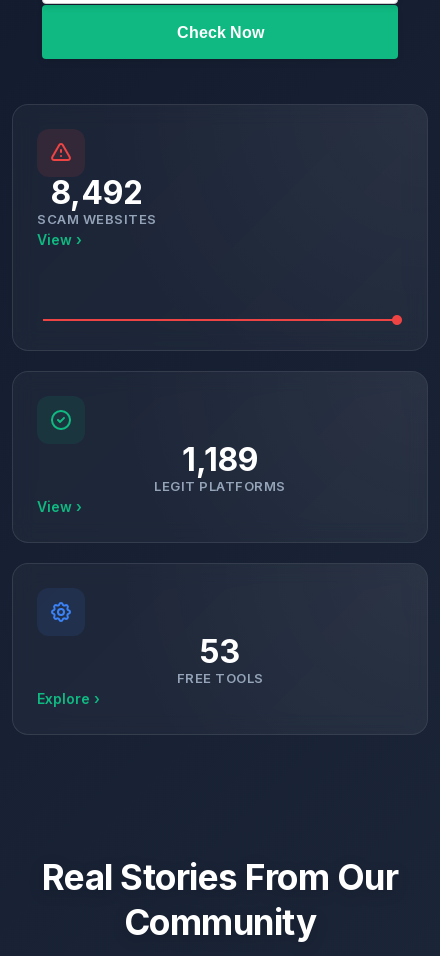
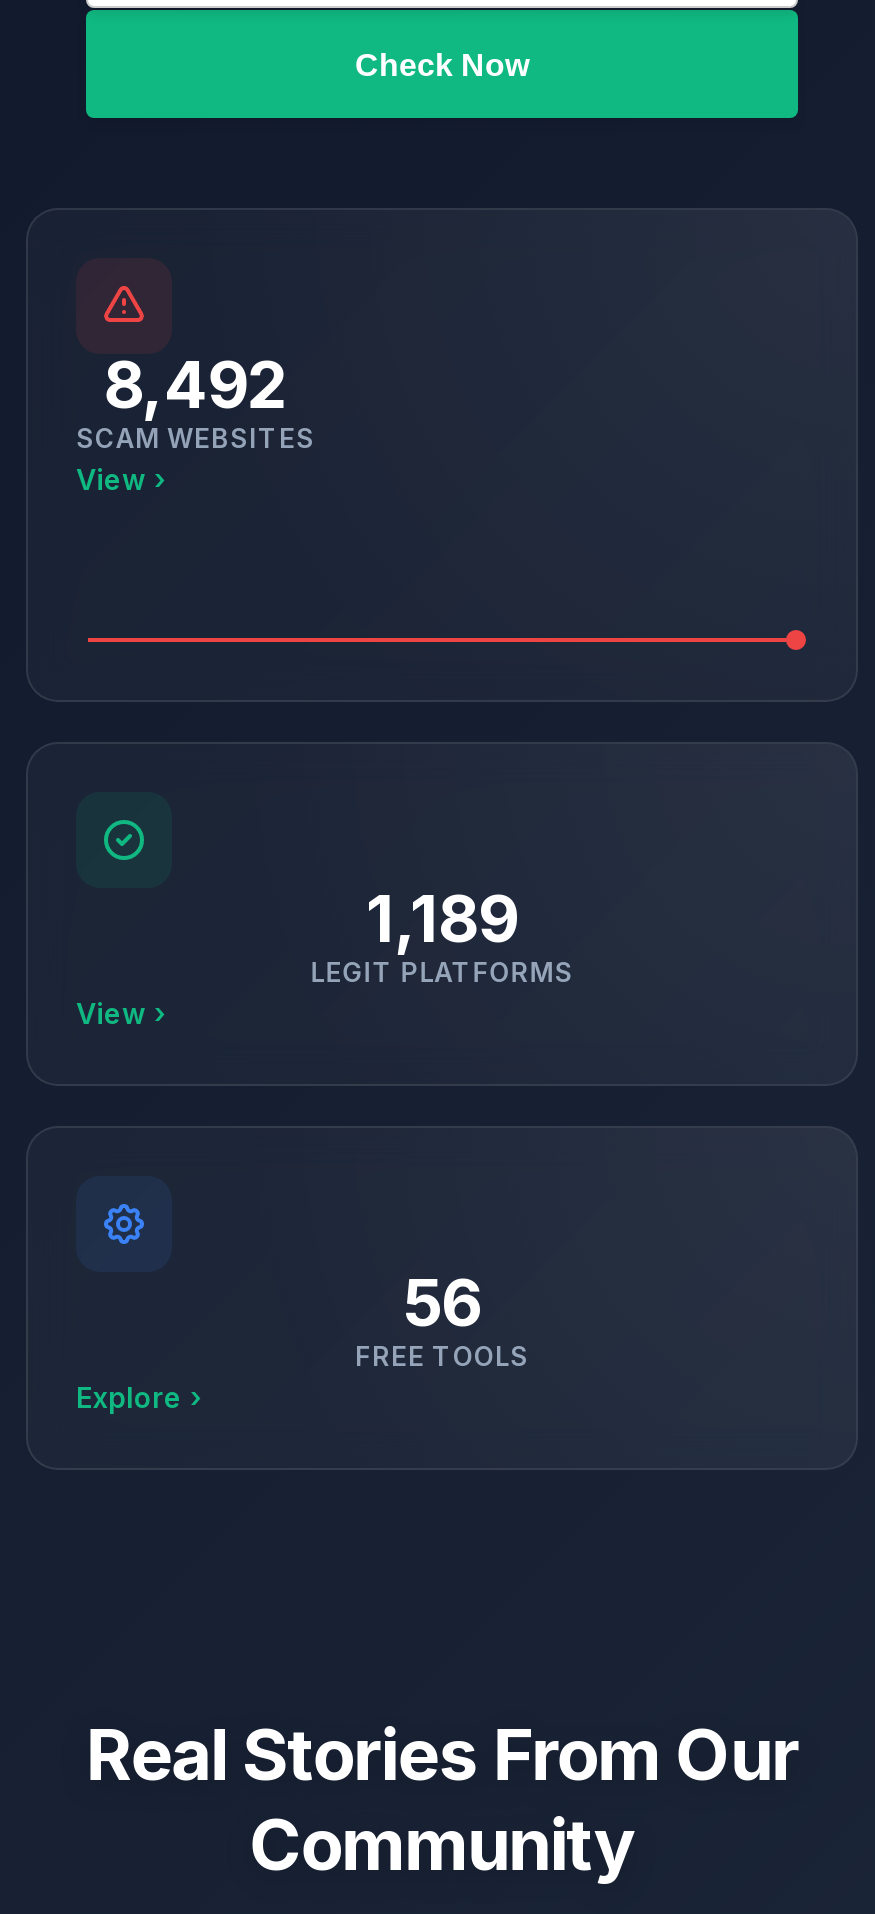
- 53
+ 56
